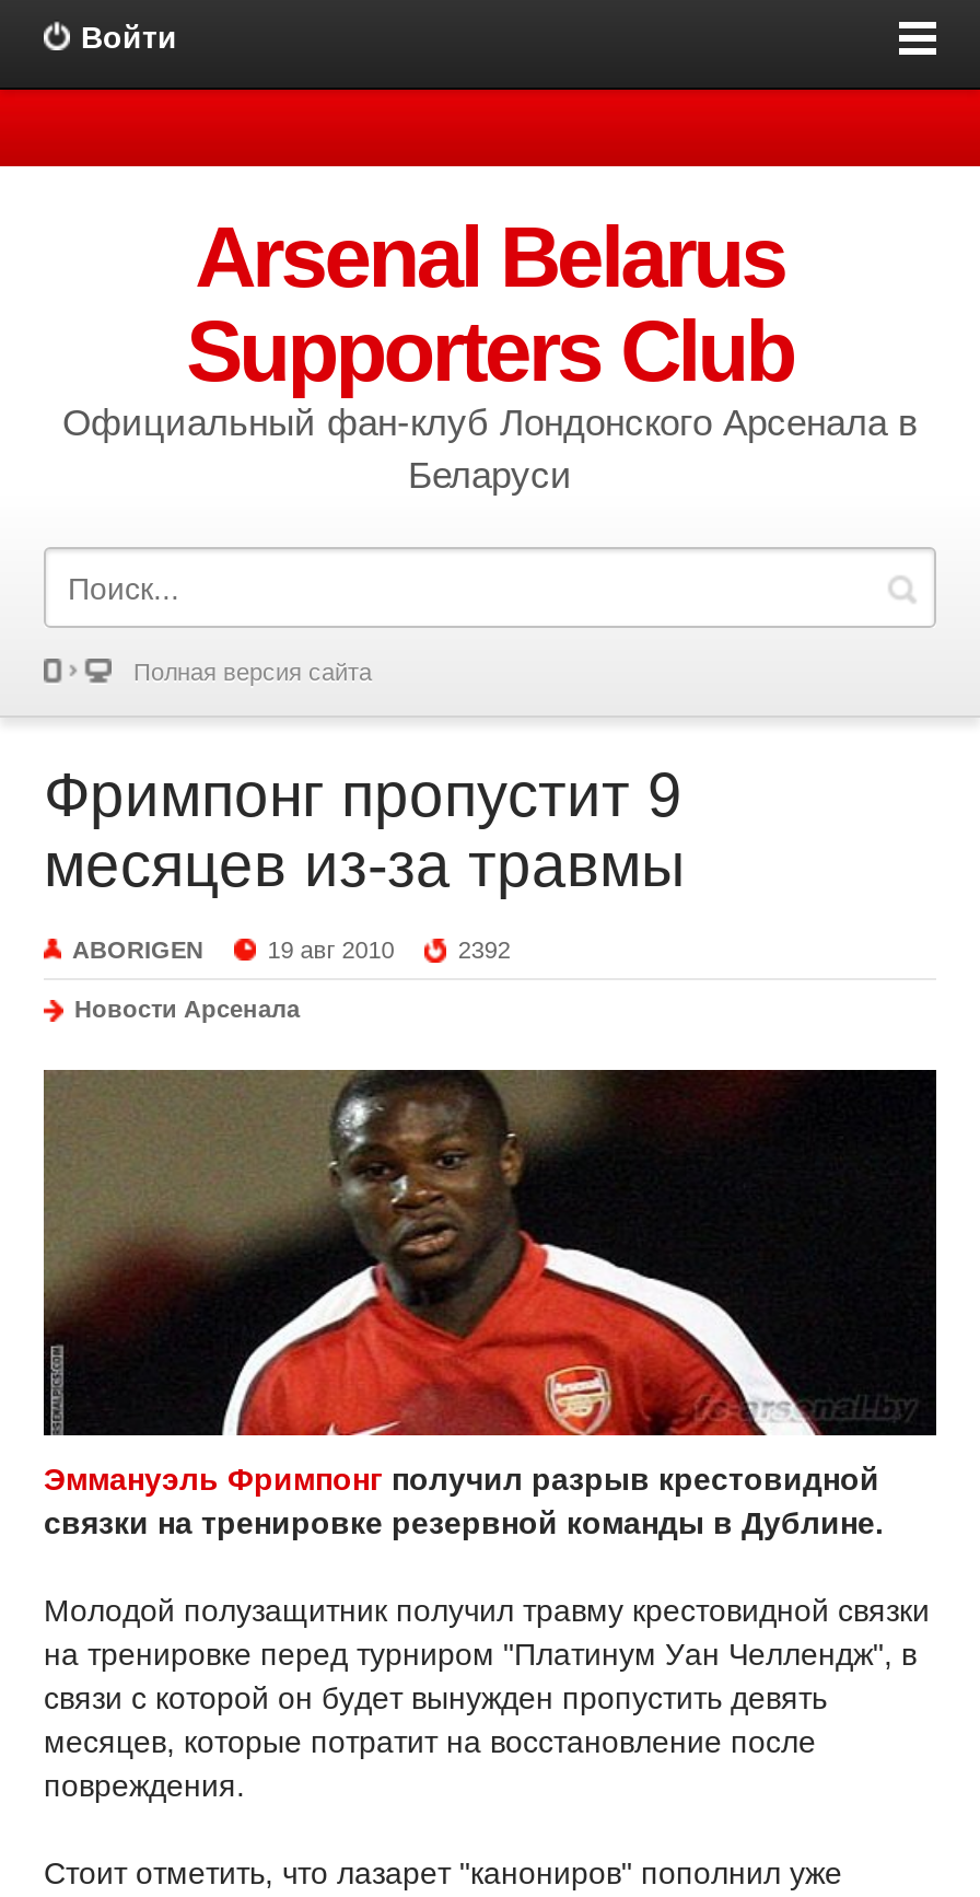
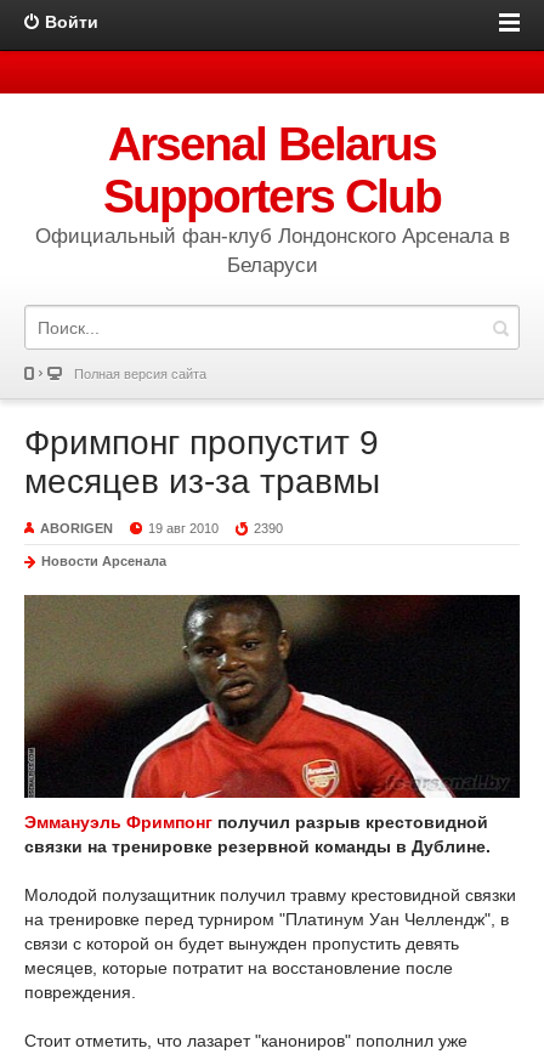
- 2392
+ 2390
